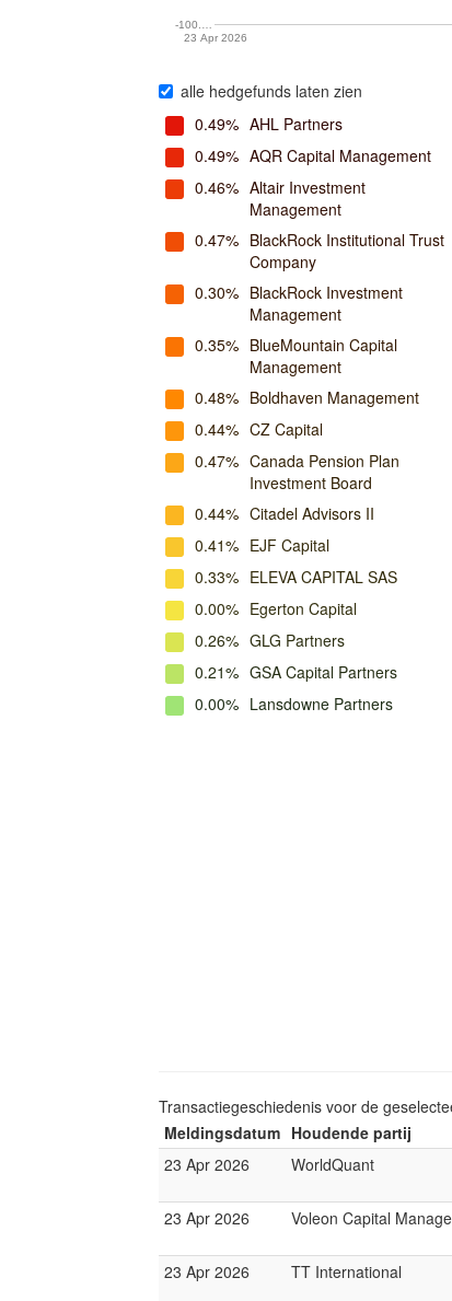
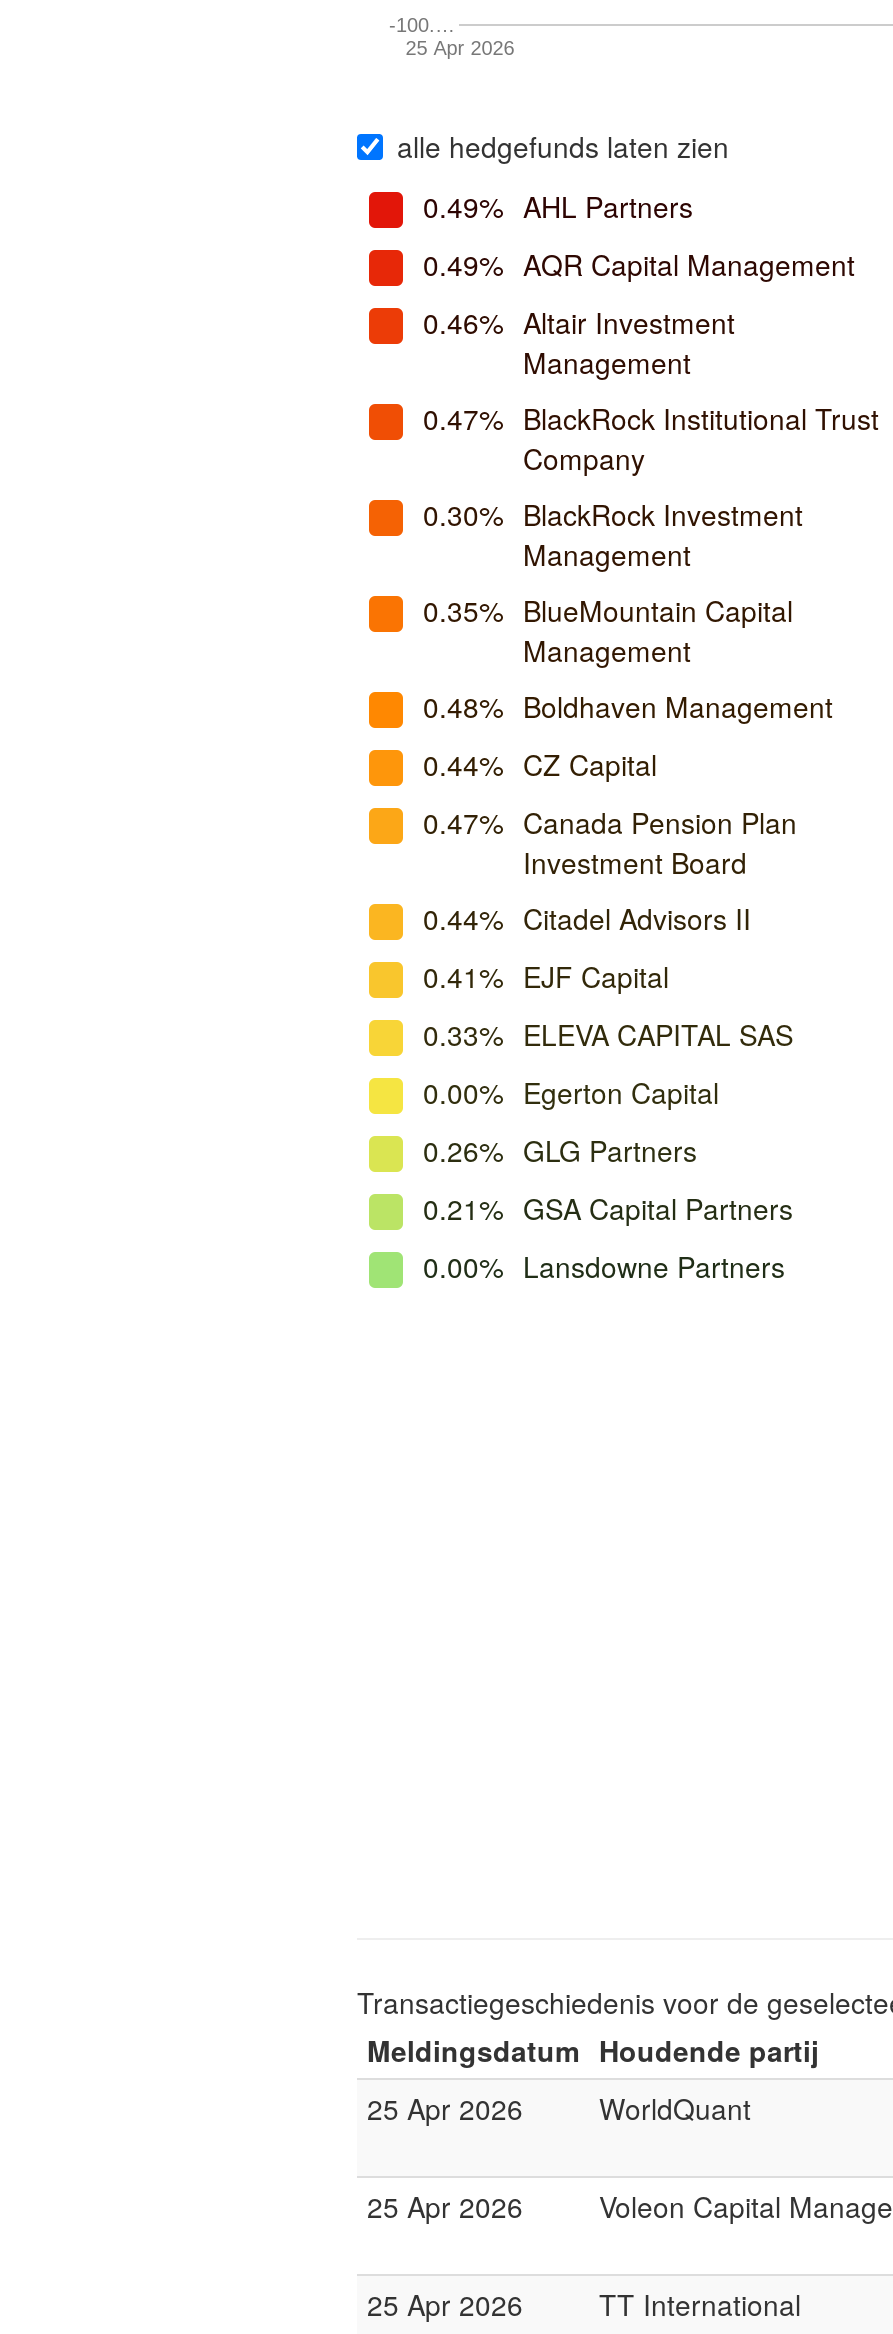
- 23 Apr 2026
+ 25 Apr 2026

- 23 Apr 2026 WorldQuant
+ 25 Apr 2026 WorldQuant

- 23 Apr 2026
+ 25 Apr 2026

- 23 Apr 2026 TT International
+ 25 Apr 2026 TT International
